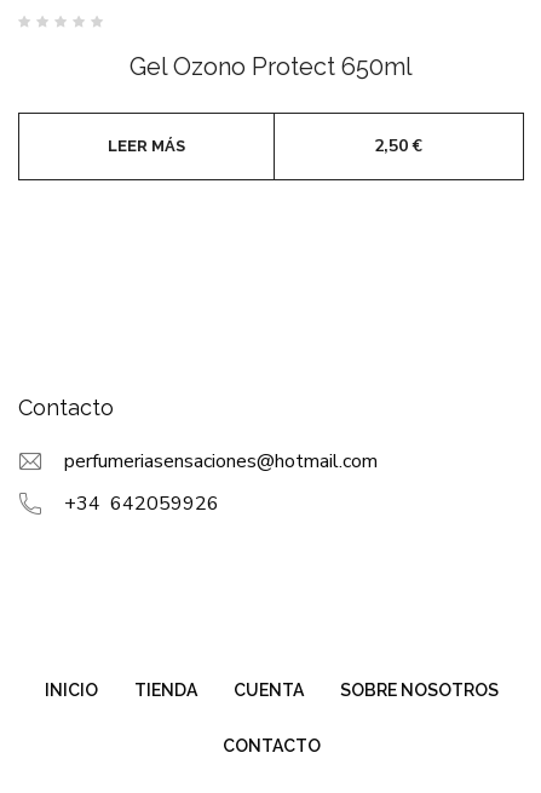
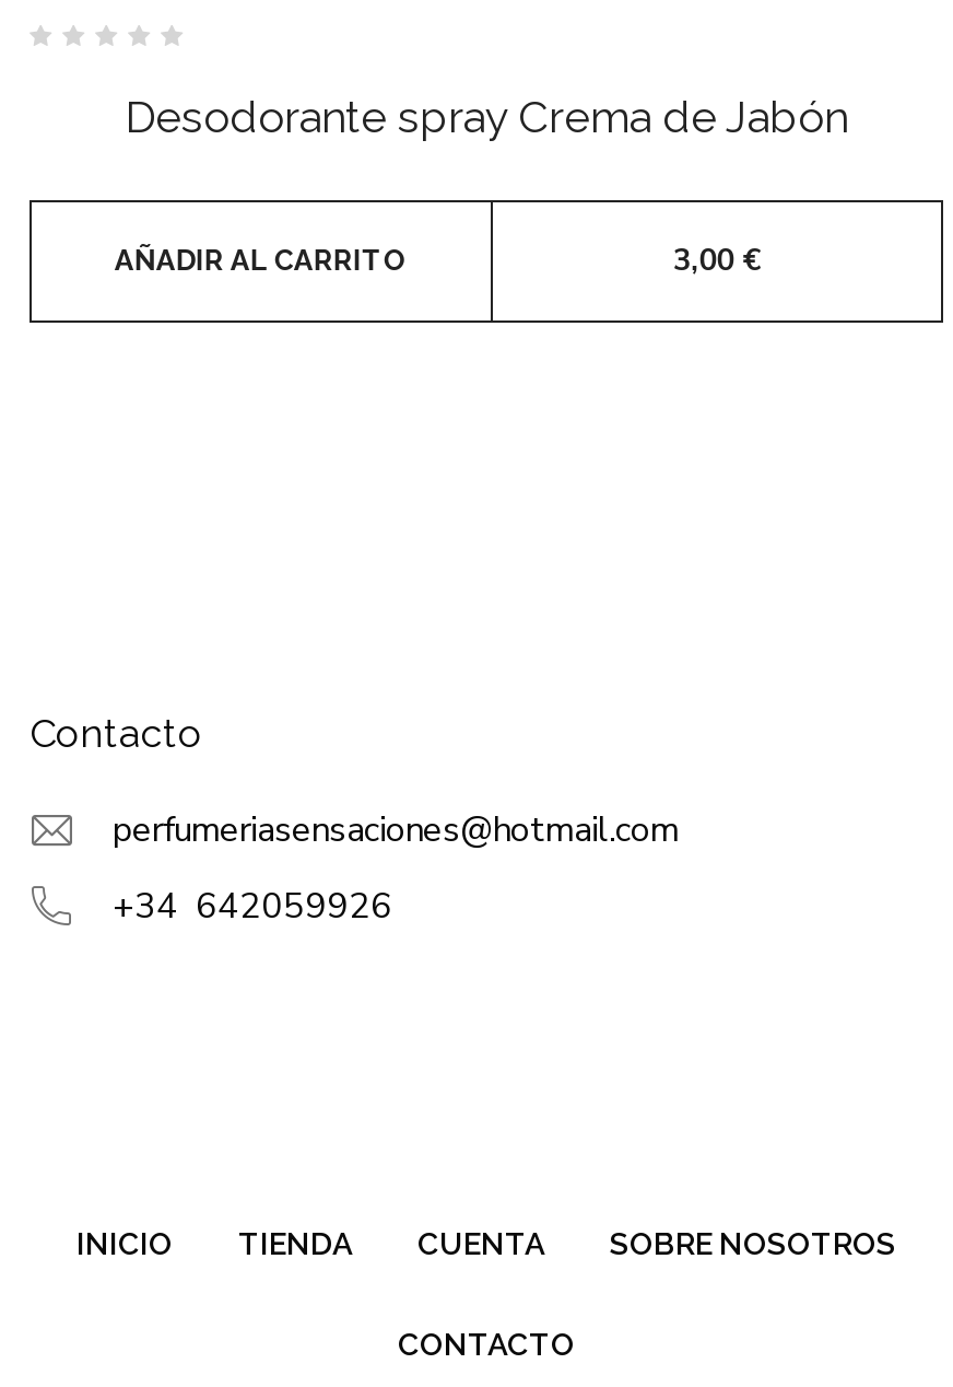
- Gel Ozono Protect 650ml
+ Desodorante spray Crema de Jabón

- 2,50 €
- LEER MÁS
+ 3,00 €
+ AÑADIR AL CARRITO
